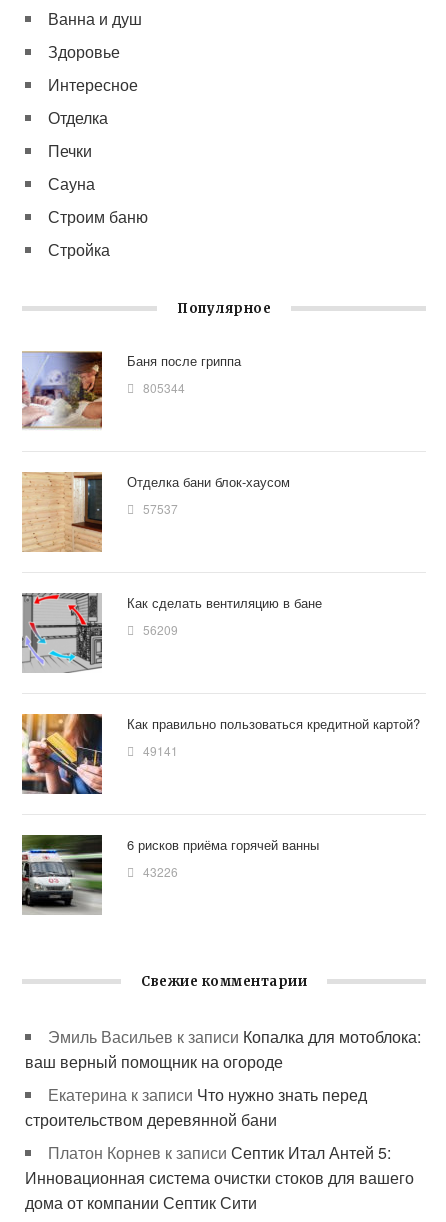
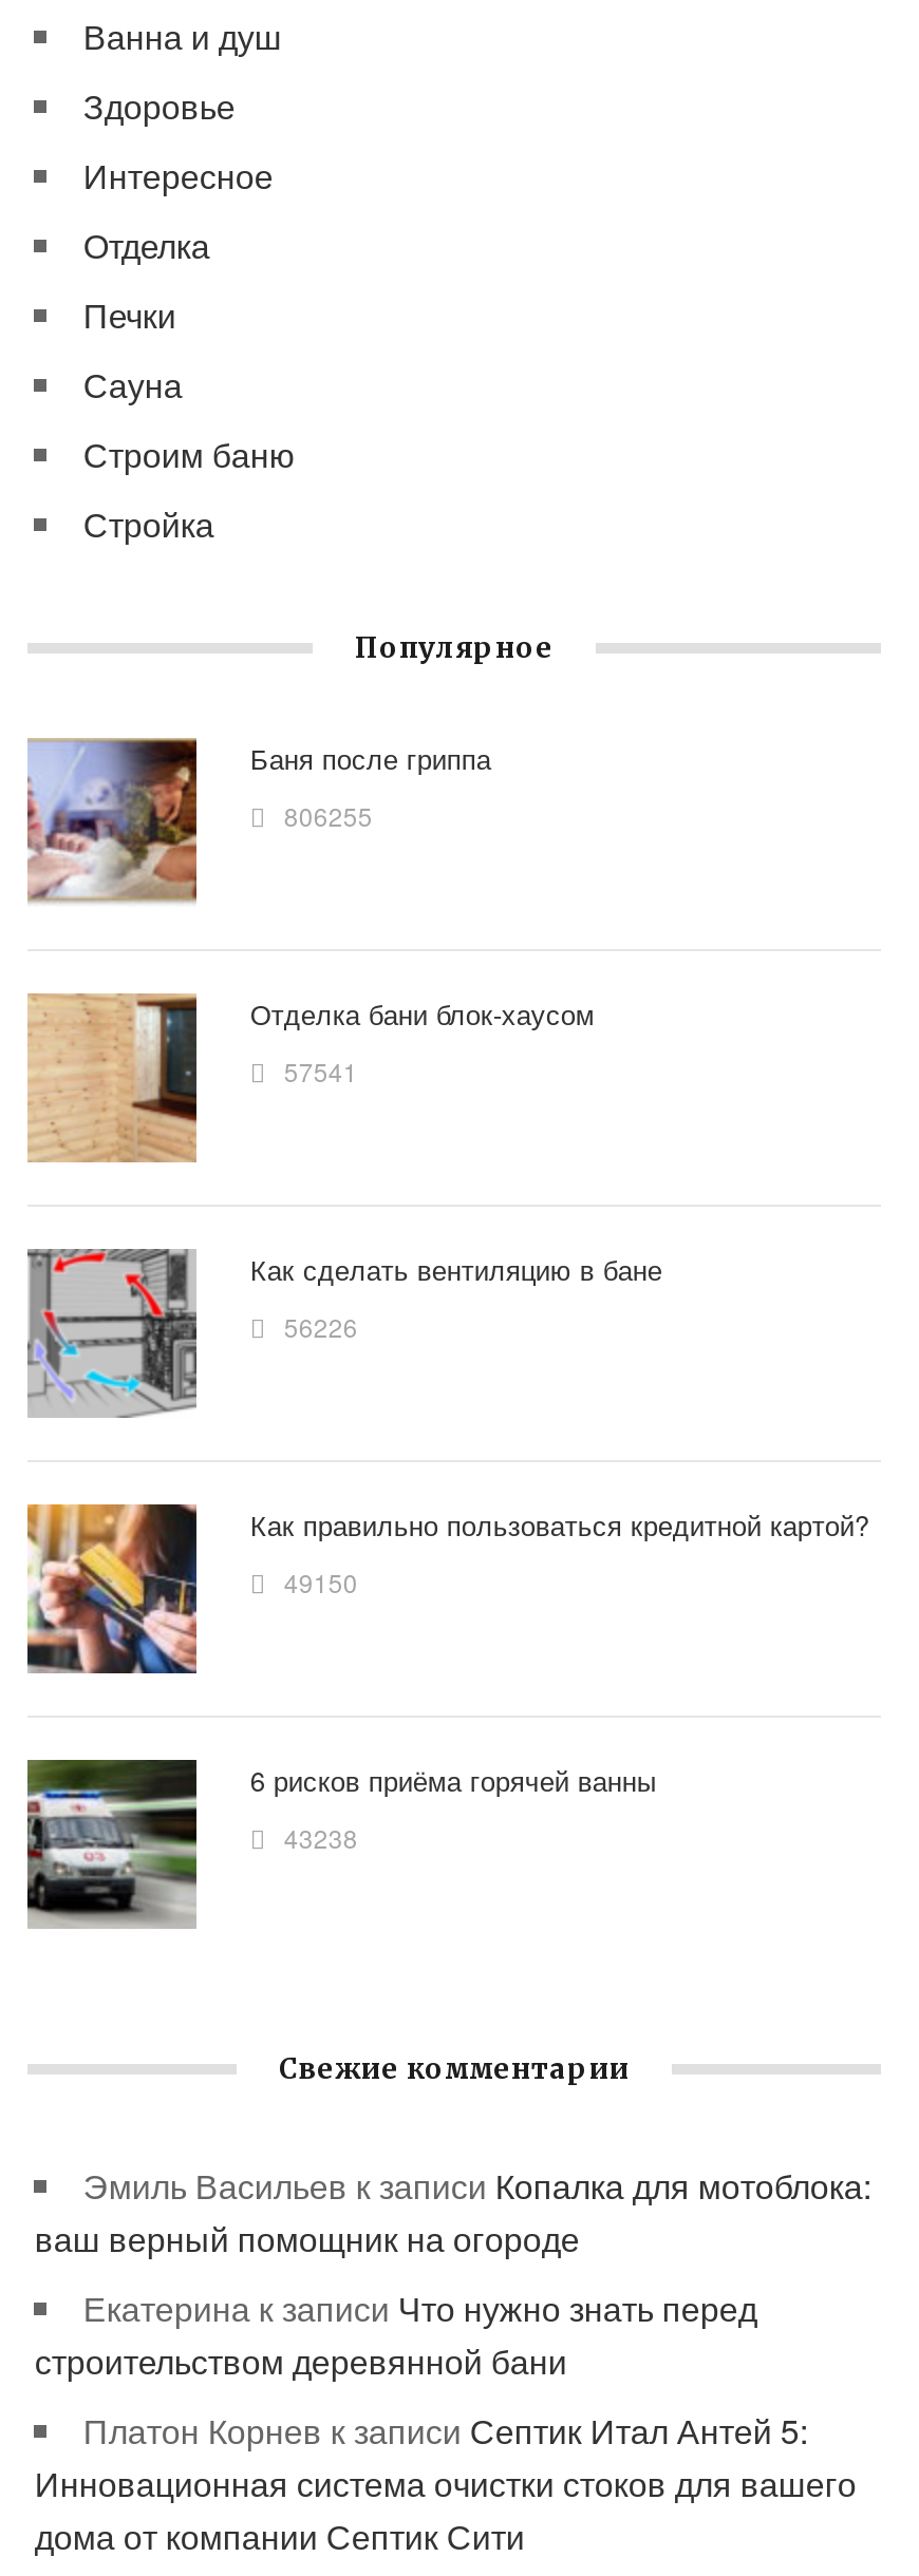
- 805344
+ 806255

- 57537
+ 57541

- 56209
+ 56226

- 49141
+ 49150

- 43226
+ 43238
